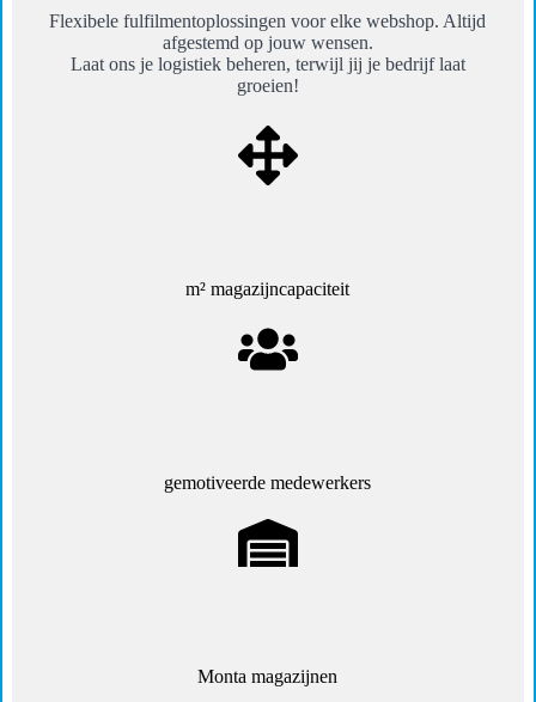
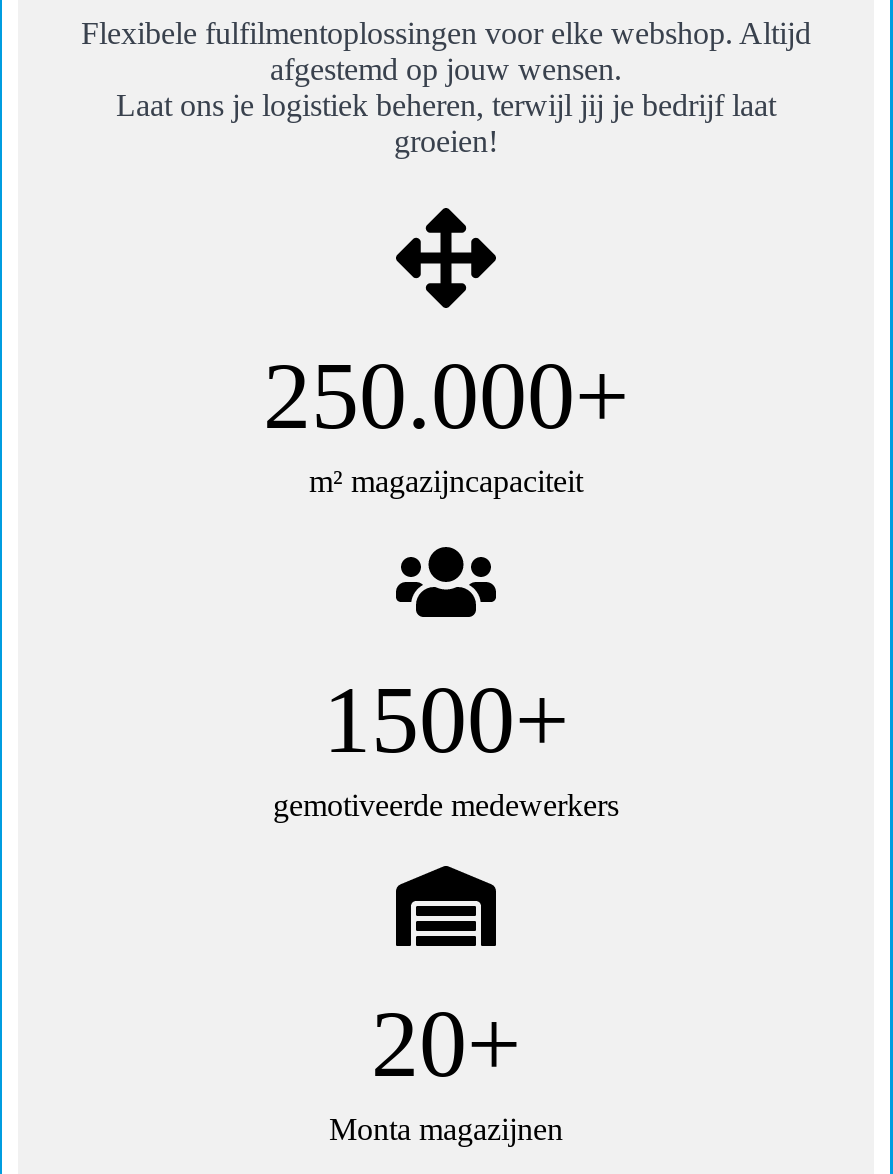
+ 250.000+

+ 1500+

+ 20+
